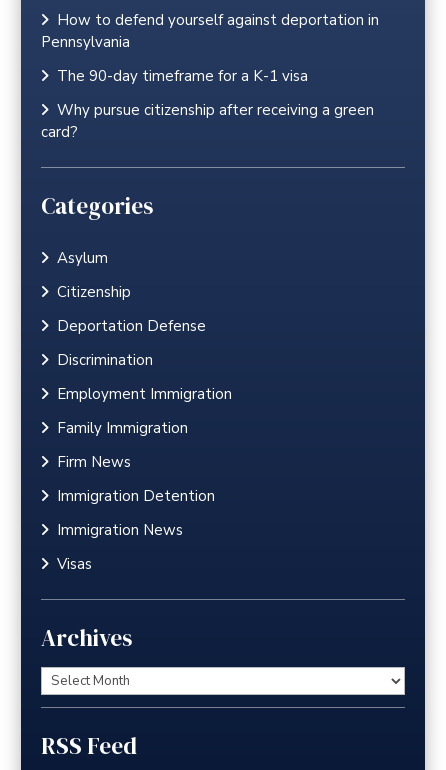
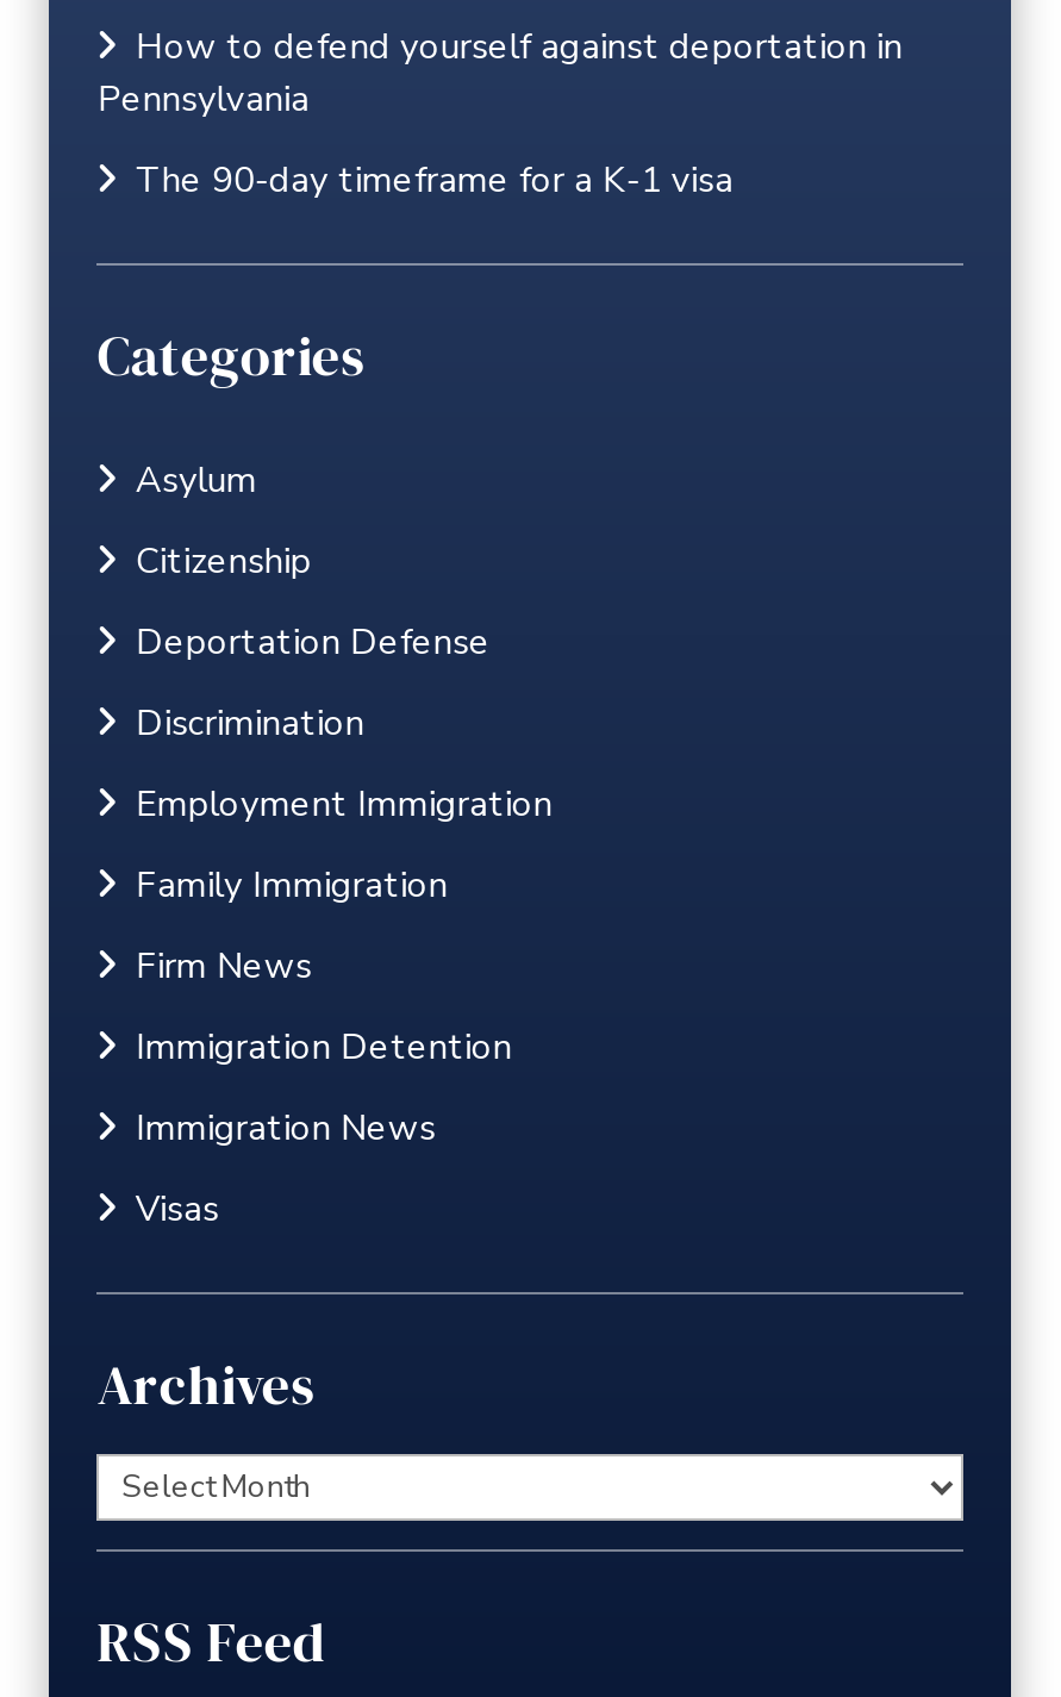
- Why pursue citizenship after receiving a green
- card?
